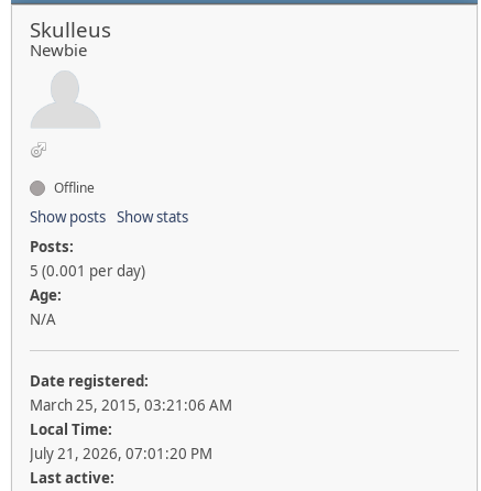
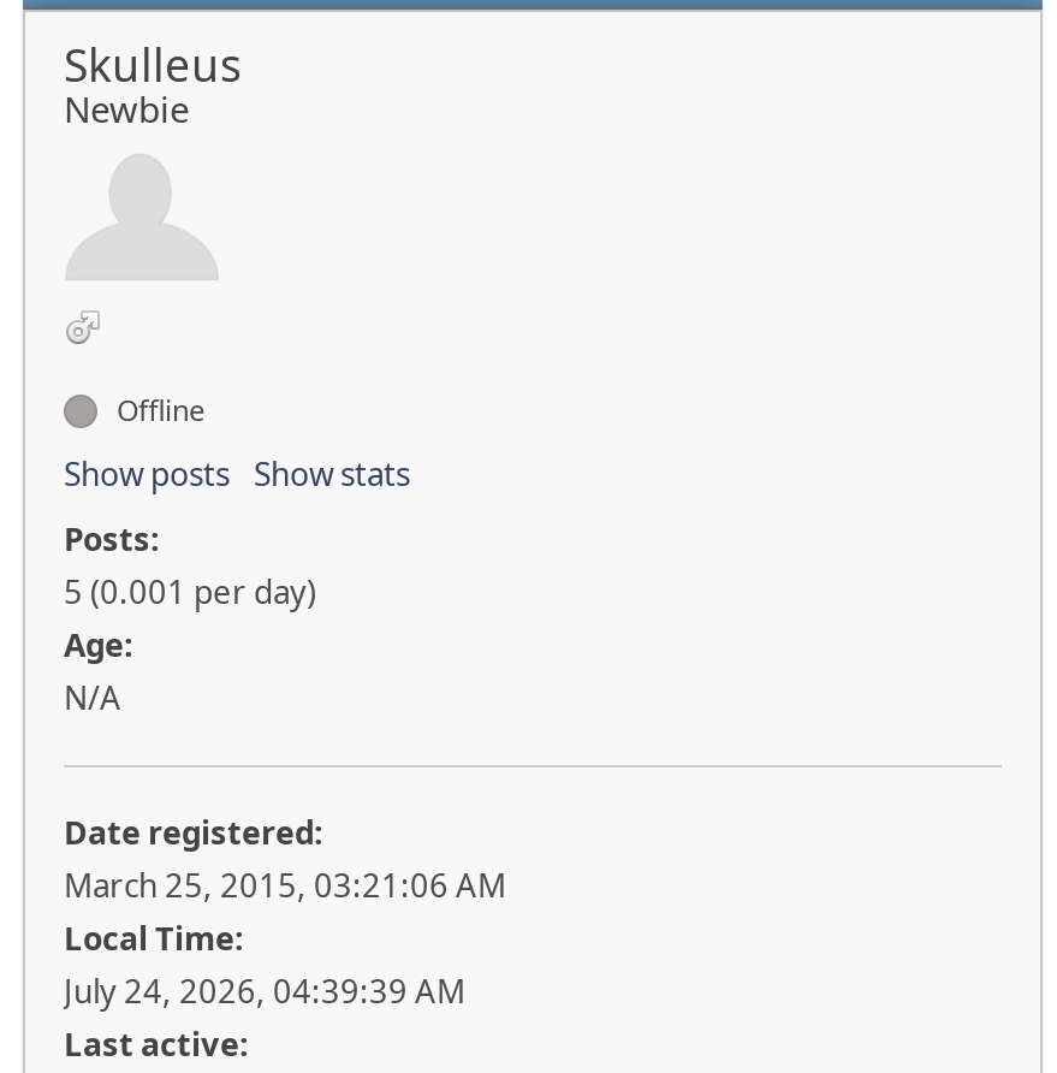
- July 21, 2026, 07:01:20 PM
+ July 24, 2026, 04:39:39 AM
